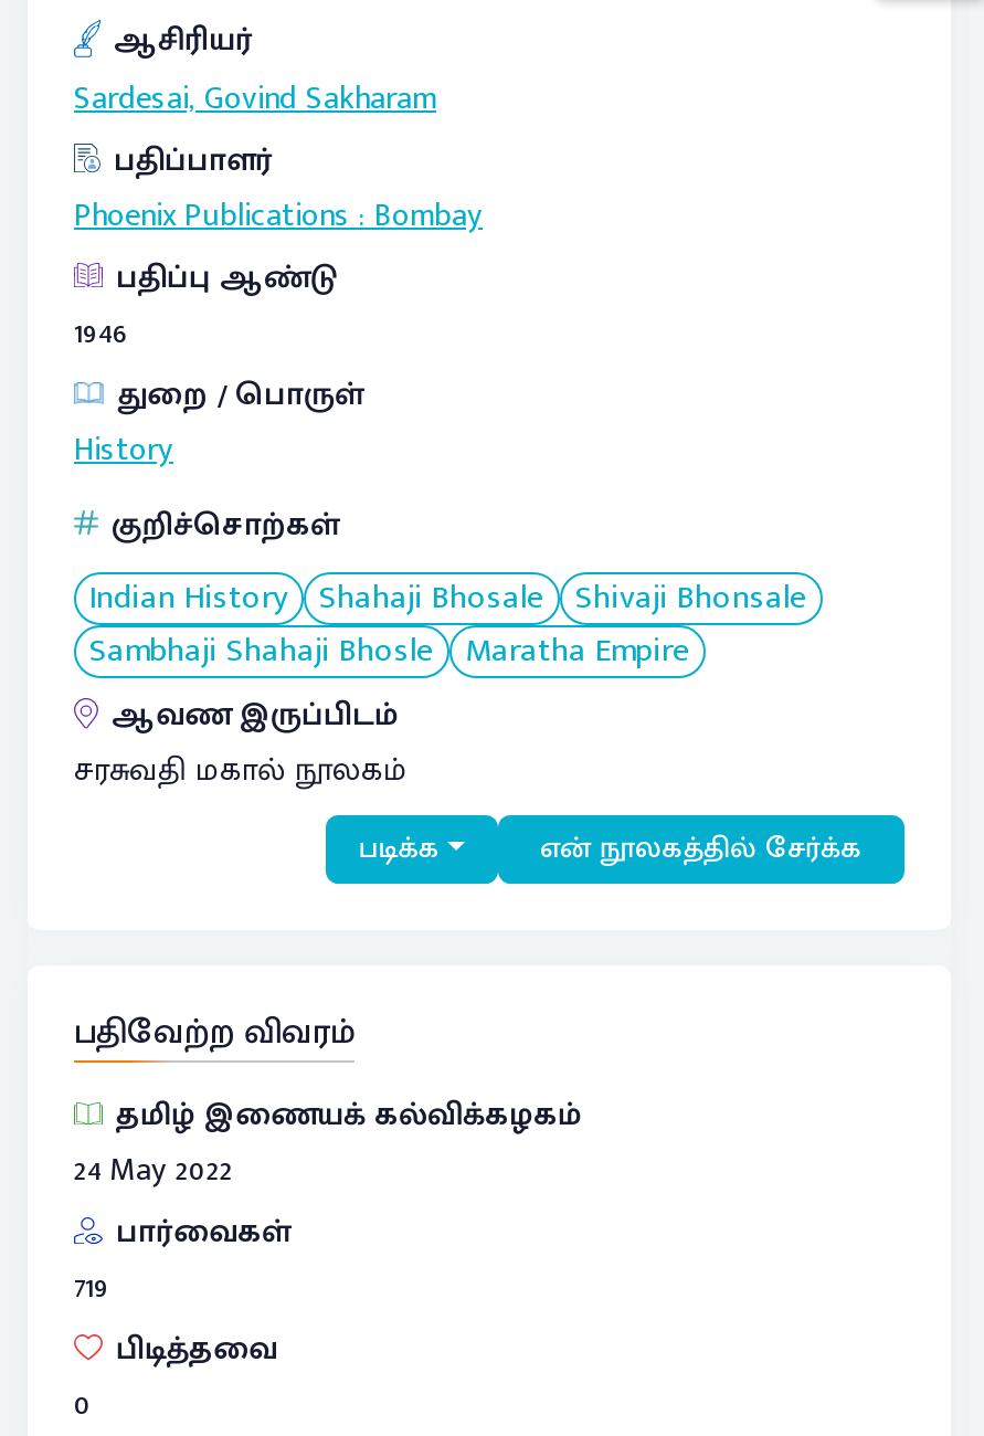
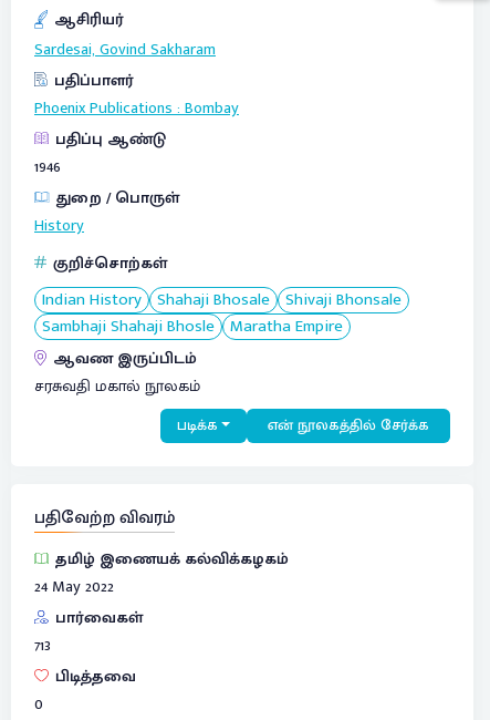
- 719
+ 713
